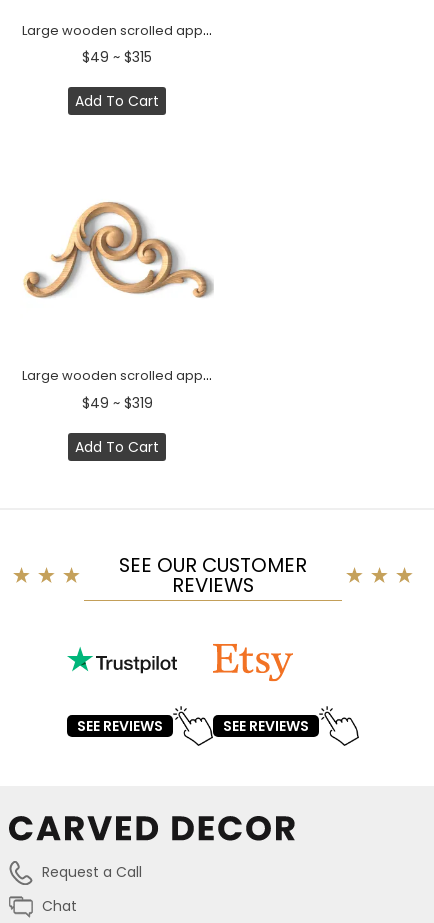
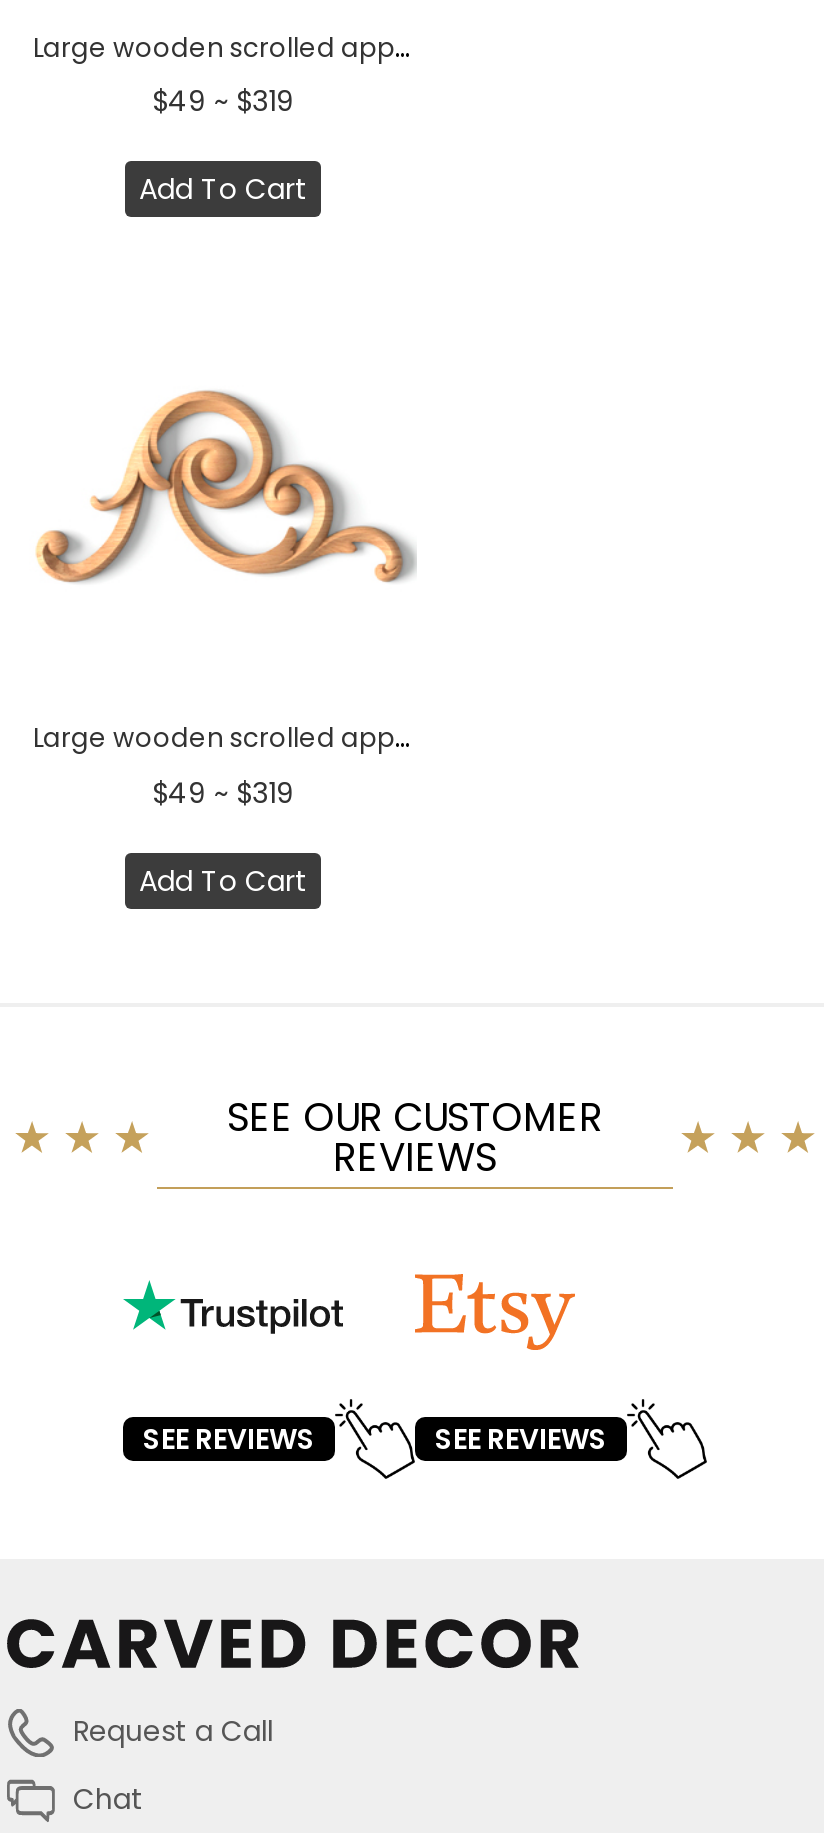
- $49 ~ $315
+ $49 ~ $319
